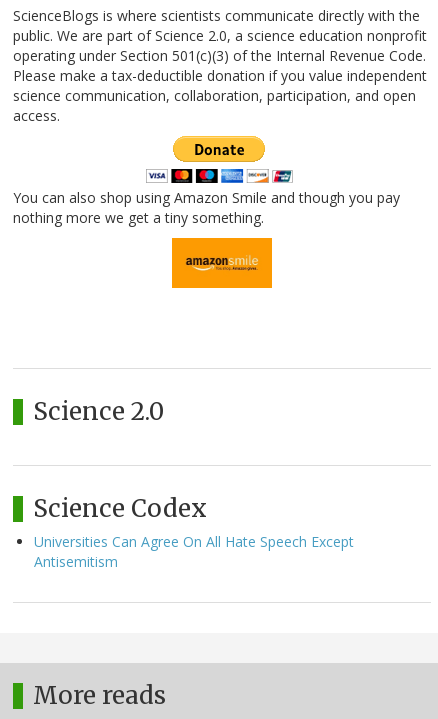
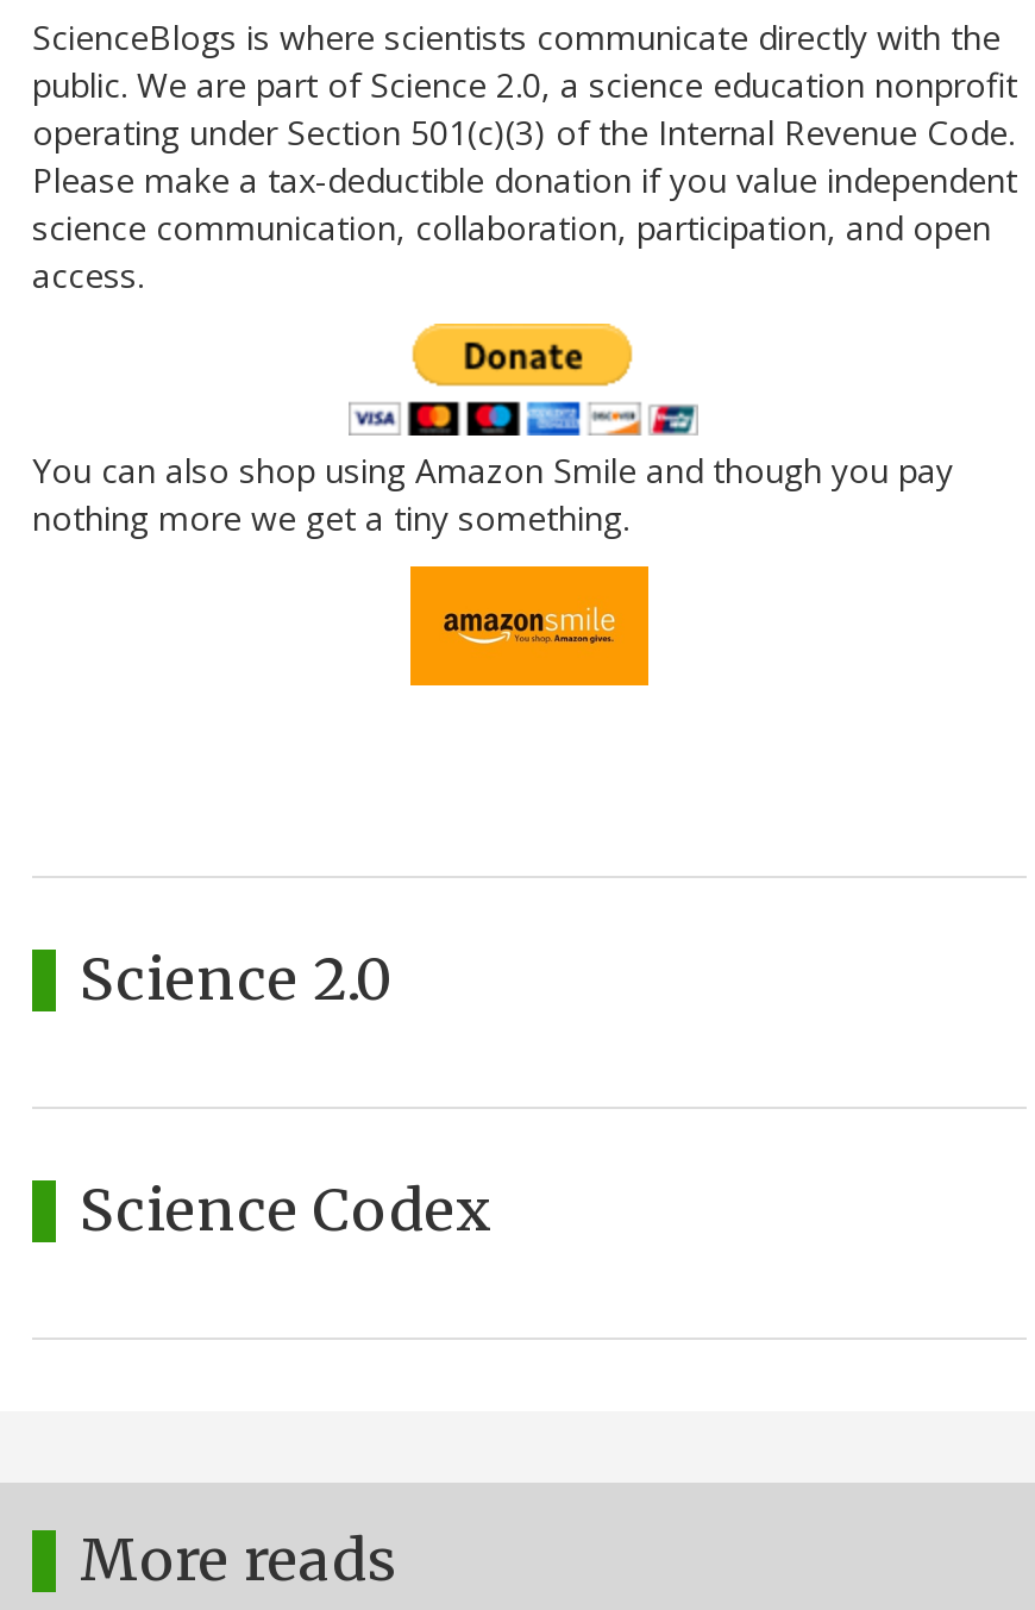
- Universities Can Agree On All Hate Speech Except
- Antisemitism
